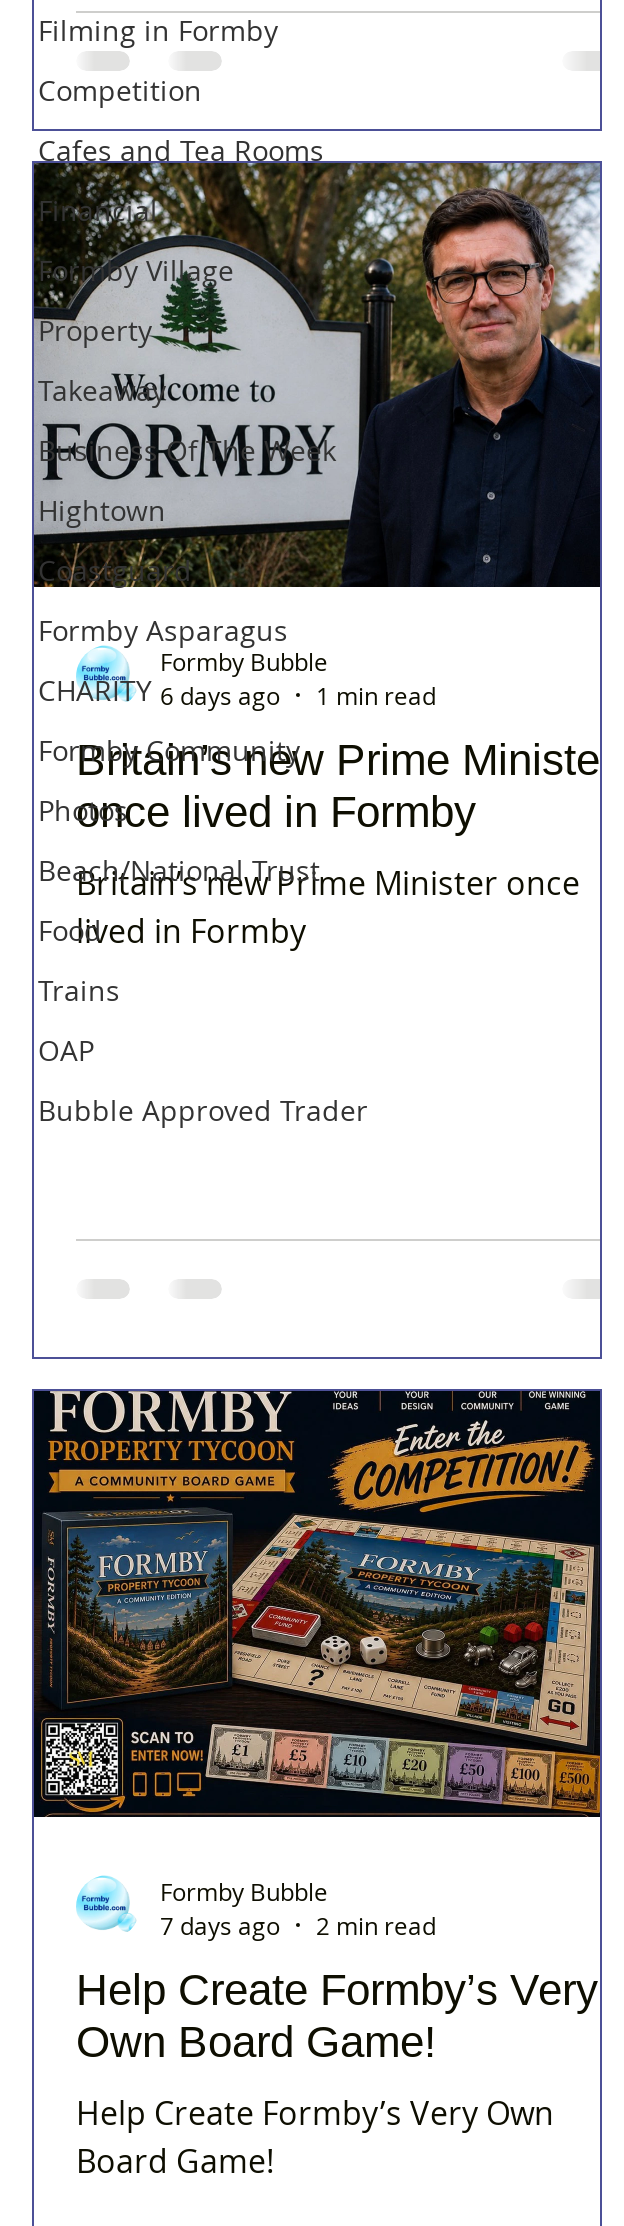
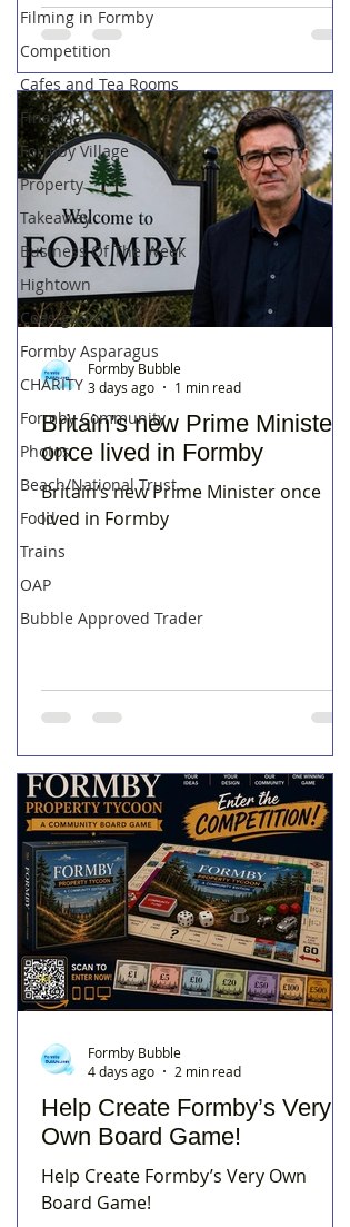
- CHARITY 6 days ago 1 min read
+ CHARITY 3 days ago 1 min read

- 7 days ago 2 min read
+ 4 days ago 2 min read
